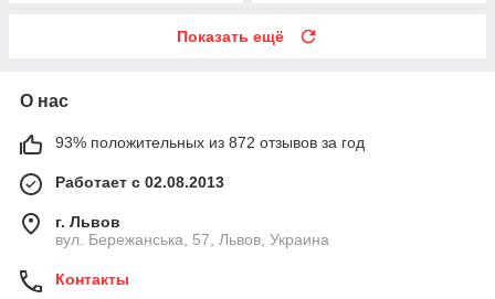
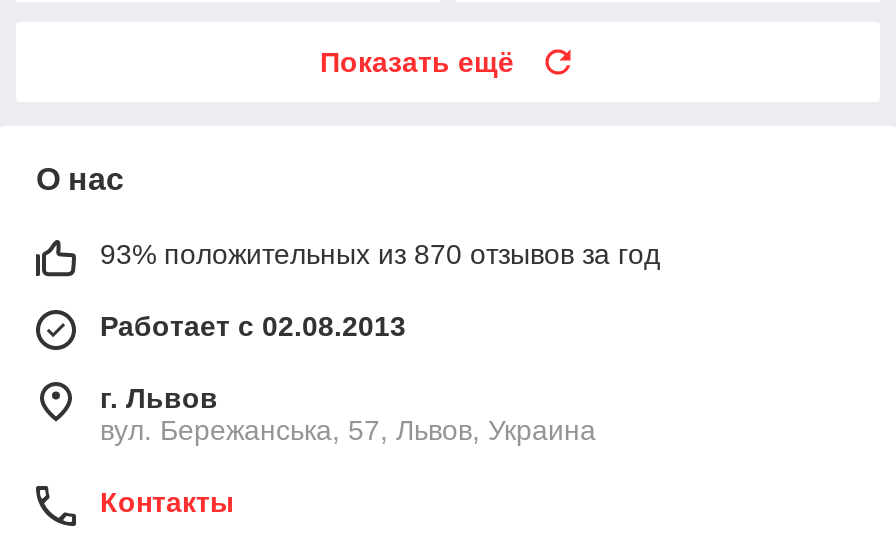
- 93% положительных из 872 отзывов за год
+ 93% положительных из 870 отзывов за год
